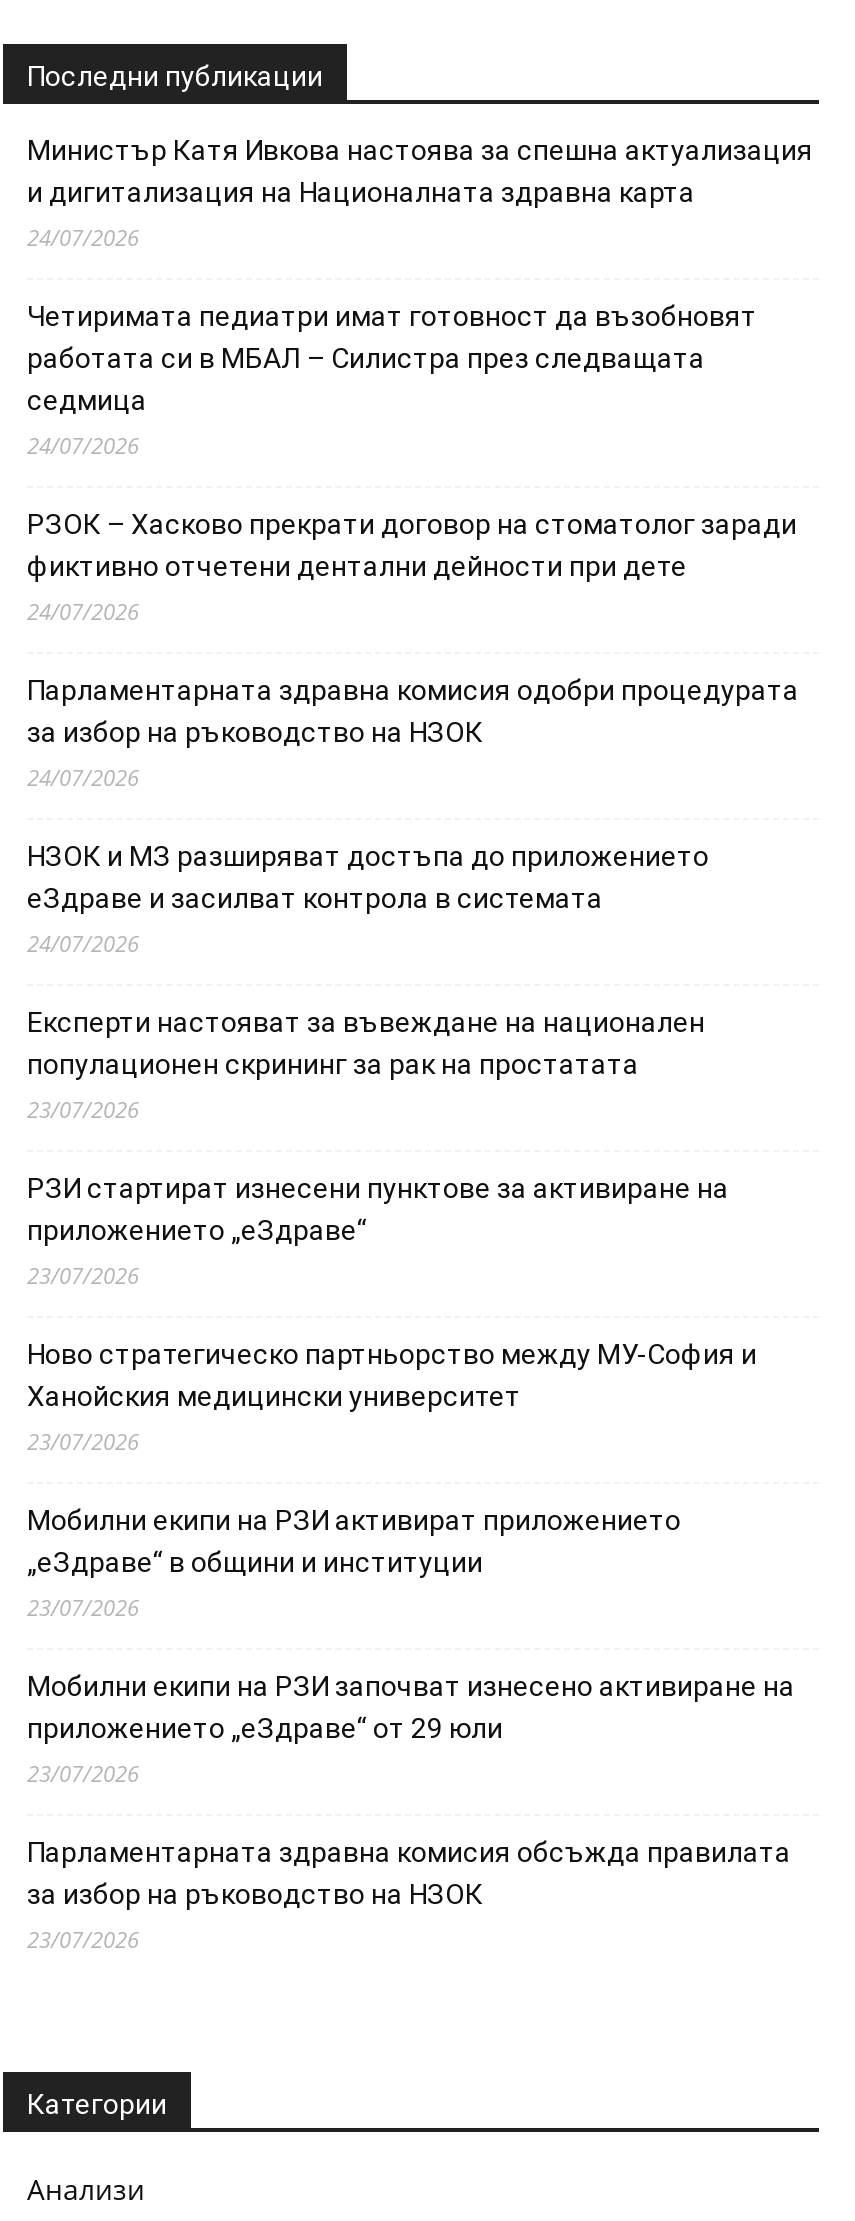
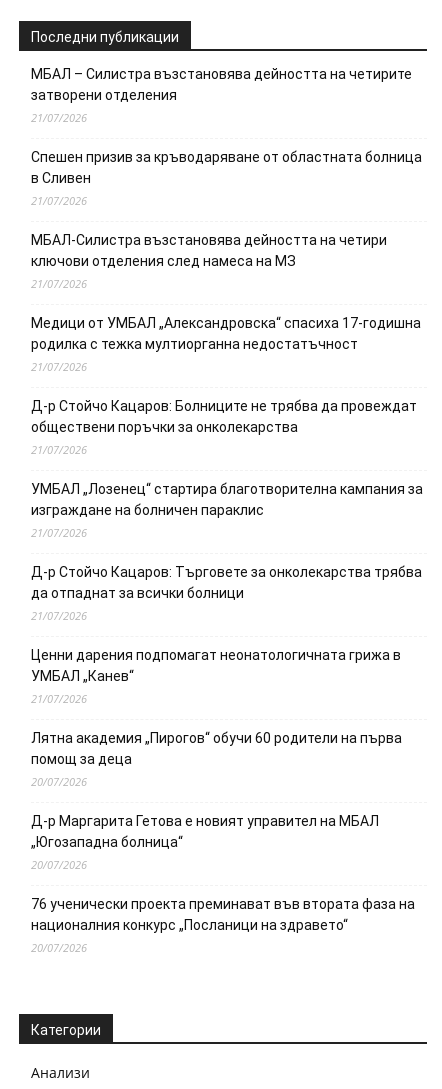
- Министър Катя Ивкова настоява за спешна актуализация
- и дигитализация на Националната здравна карта
- 24/07/2026
+ МБАЛ – Силистра възстановява дейността на четирите
+ затворени отделения
+ 21/07/2026

- Четиримата педиатри имат готовност да възобновят
- работата си в МБАЛ – Силистра през следващата
- седмица
- 24/07/2026
+ Спешен призив за кръводаряване от областната болница
+ в Сливен
+ 21/07/2026

- РЗОК – Хасково прекрати договор на стоматолог заради
- фиктивно отчетени дентални дейности при дете
- 24/07/2026
+ МБАЛ-Силистра възстановява дейността на четири
+ ключови отделения след намеса на МЗ
+ 21/07/2026

- Парламентарната здравна комисия одобри процедурата
- за избор на ръководство на НЗОК
- 24/07/2026
+ Медици от УМБАЛ „Александровска“ спасиха 17-годишна
+ родилка с тежка мултиорганна недостатъчност
+ 21/07/2026

- НЗОК и МЗ разширяват достъпа до приложението
- еЗдраве и засилват контрола в системата
- 24/07/2026
+ Д-р Стойчо Кацаров: Болниците не трябва да провеждат
+ обществени поръчки за онколекарства
+ 21/07/2026

- Експерти настояват за въвеждане на национален
- популационен скрининг за рак на простатата
- 23/07/2026
+ УМБАЛ „Лозенец“ стартира благотворителна кампания за
+ изграждане на болничен параклис
+ 21/07/2026

- РЗИ стартират изнесени пунктове за активиране на
- приложението „еЗдраве“
- 23/07/2026
+ Д-р Стойчо Кацаров: Търговете за онколекарства трябва
+ да отпаднат за всички болници
+ 21/07/2026

- Ново стратегическо партньорство между МУ-София и
- Ханойския медицински университет
- 23/07/2026
+ Ценни дарения подпомагат неонатологичната грижа в
+ УМБАЛ „Канев“
+ 21/07/2026

- Мобилни екипи на РЗИ активират приложението
- „еЗдраве“ в общини и институции
- 23/07/2026
+ Лятна академия „Пирогов“ обучи 60 родители на първа
+ помощ за деца
+ 20/07/2026

- Мобилни екипи на РЗИ започват изнесено активиране на
- приложението „еЗдраве“ от 29 юли
- 23/07/2026
+ Д-р Маргарита Гетова е новият управител на МБАЛ
+ „Югозападна болница“
+ 20/07/2026

- Парламентарната здравна комисия обсъжда правилата
- за избор на ръководство на НЗОК
- 23/07/2026
+ 76 ученически проекта преминават във втората фаза на
+ националния конкурс „Посланици на здравето“
+ 20/07/2026
